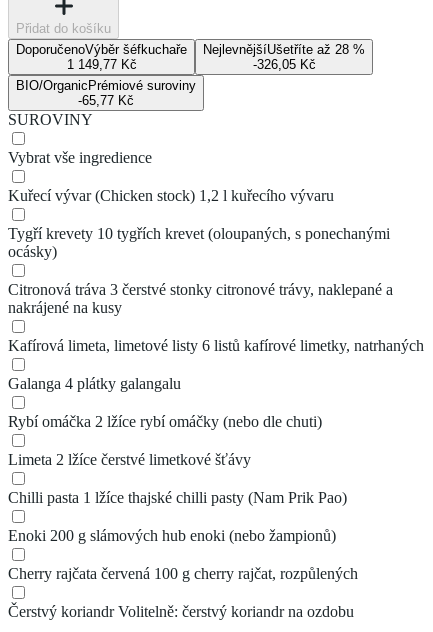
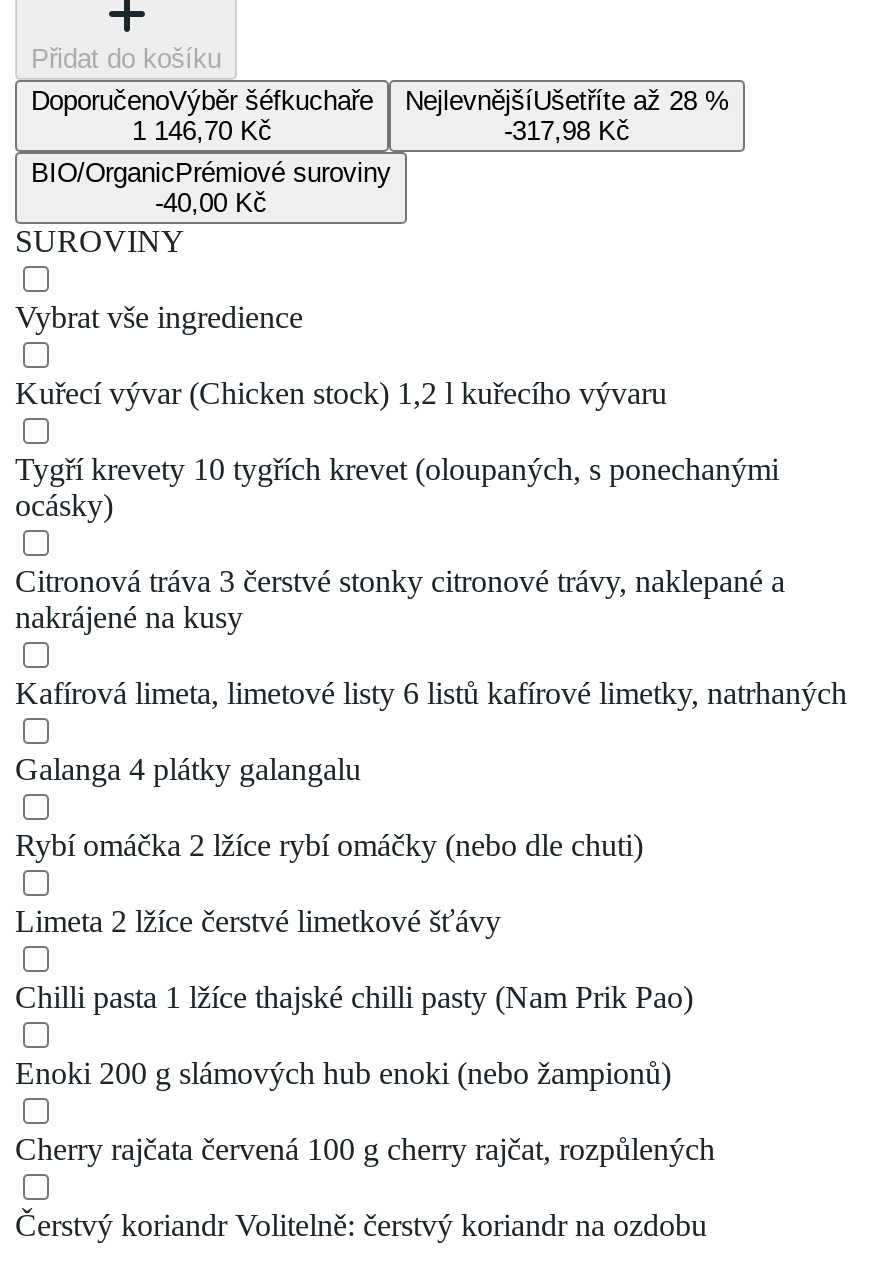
- 1 149,77 Kč
+ 1 146,70 Kč

- -326,05 Kč
+ -317,98 Kč

- -65,77 Kč
+ -40,00 Kč
